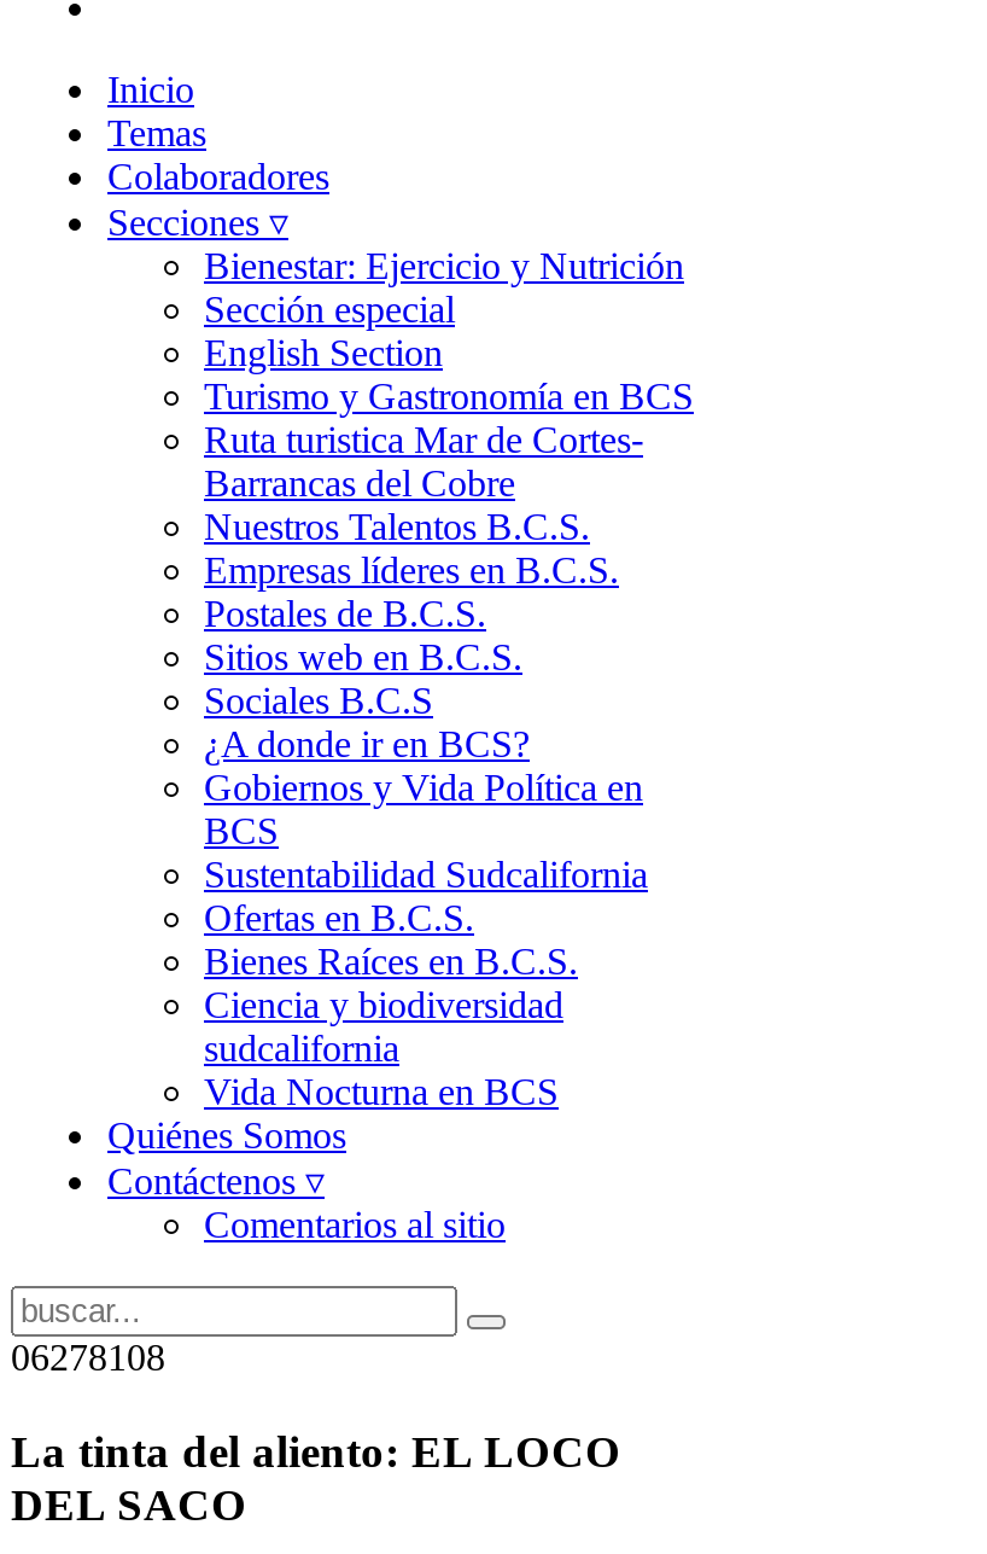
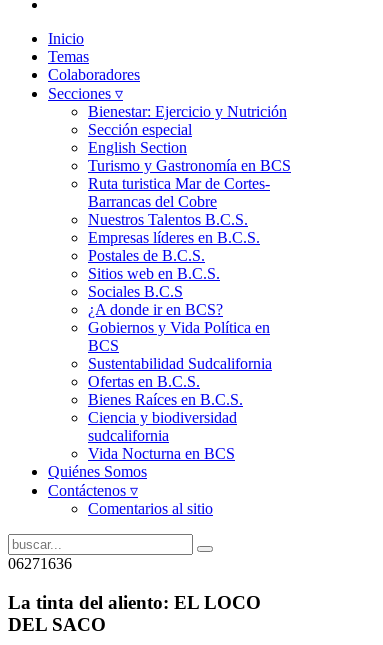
- 06278108
+ 06271636
